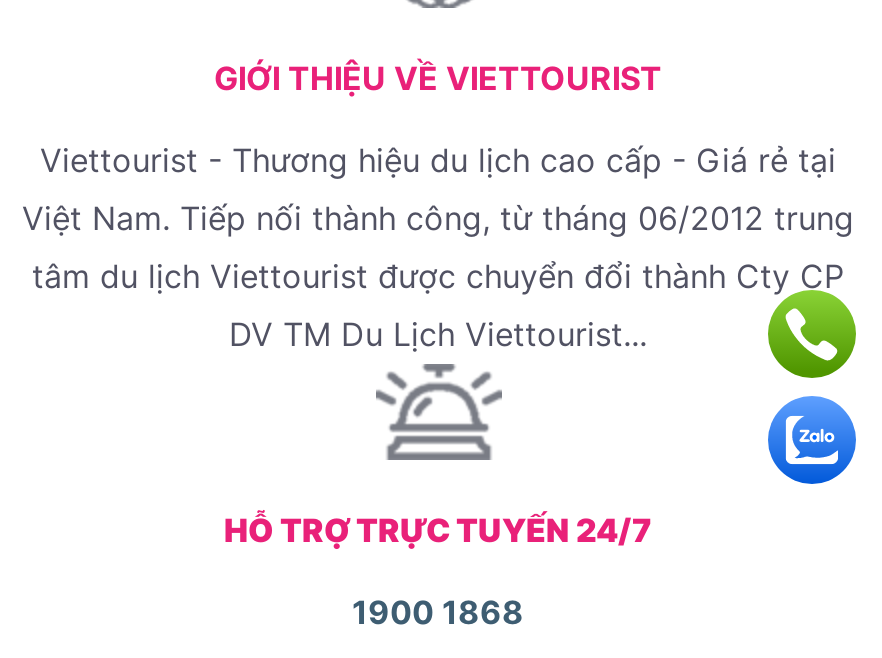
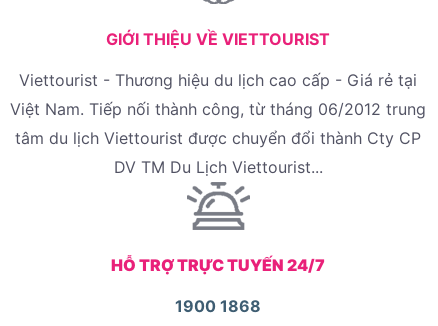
- [image]

- [image]
